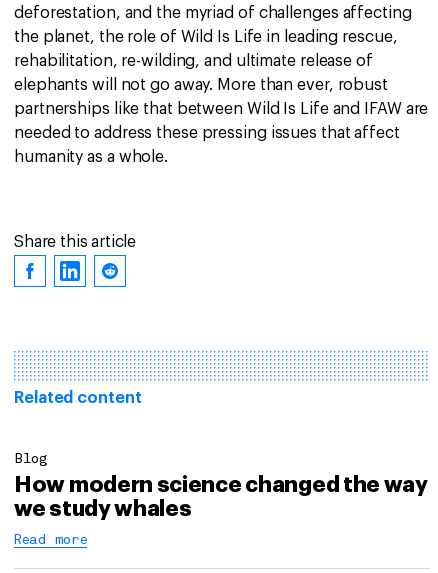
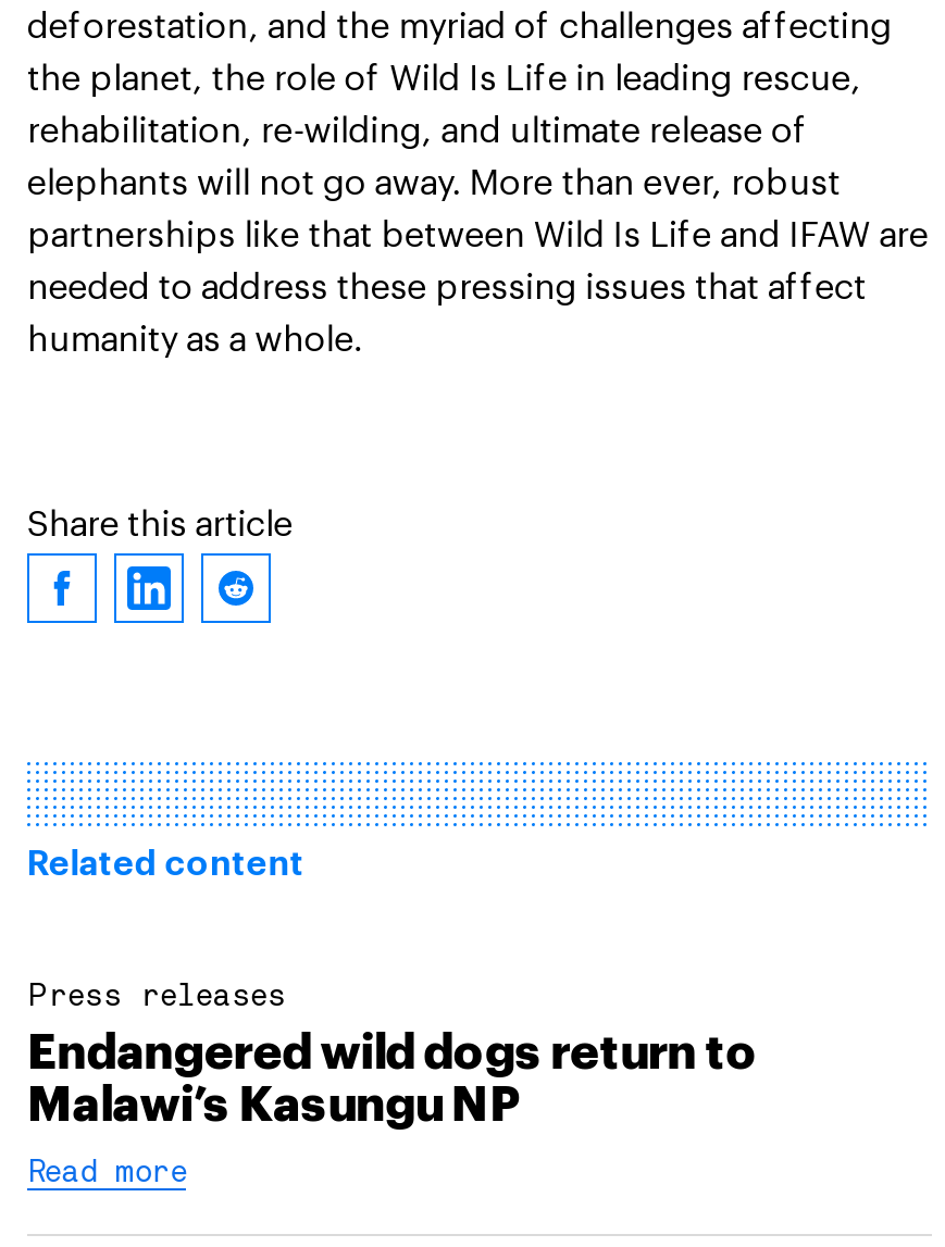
- Blog
- How modern science changed the way
- we study whales
+ Press releases
+ Endangered wild dogs return to
+ Malawi’s Kasungu NP
